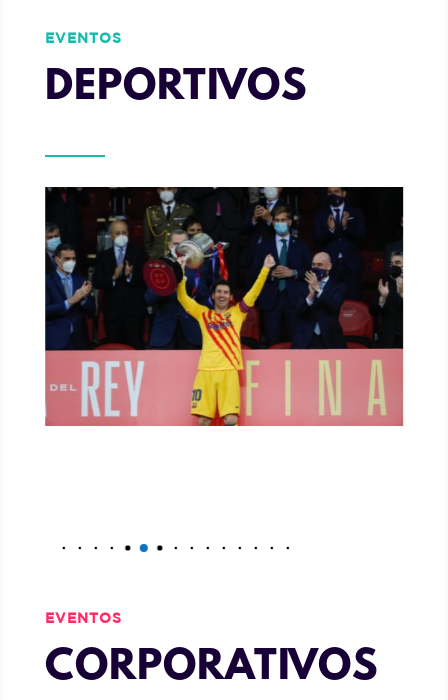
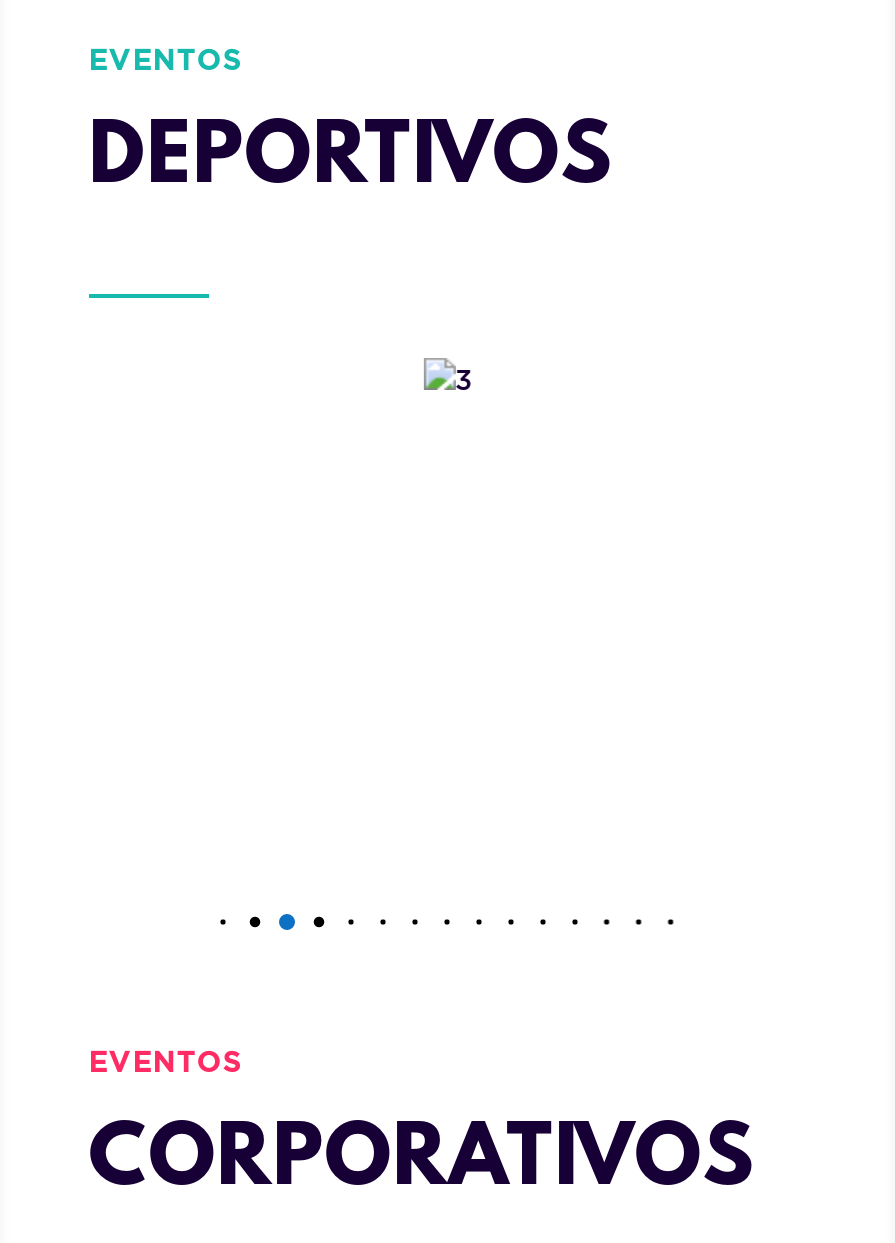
- [image]
